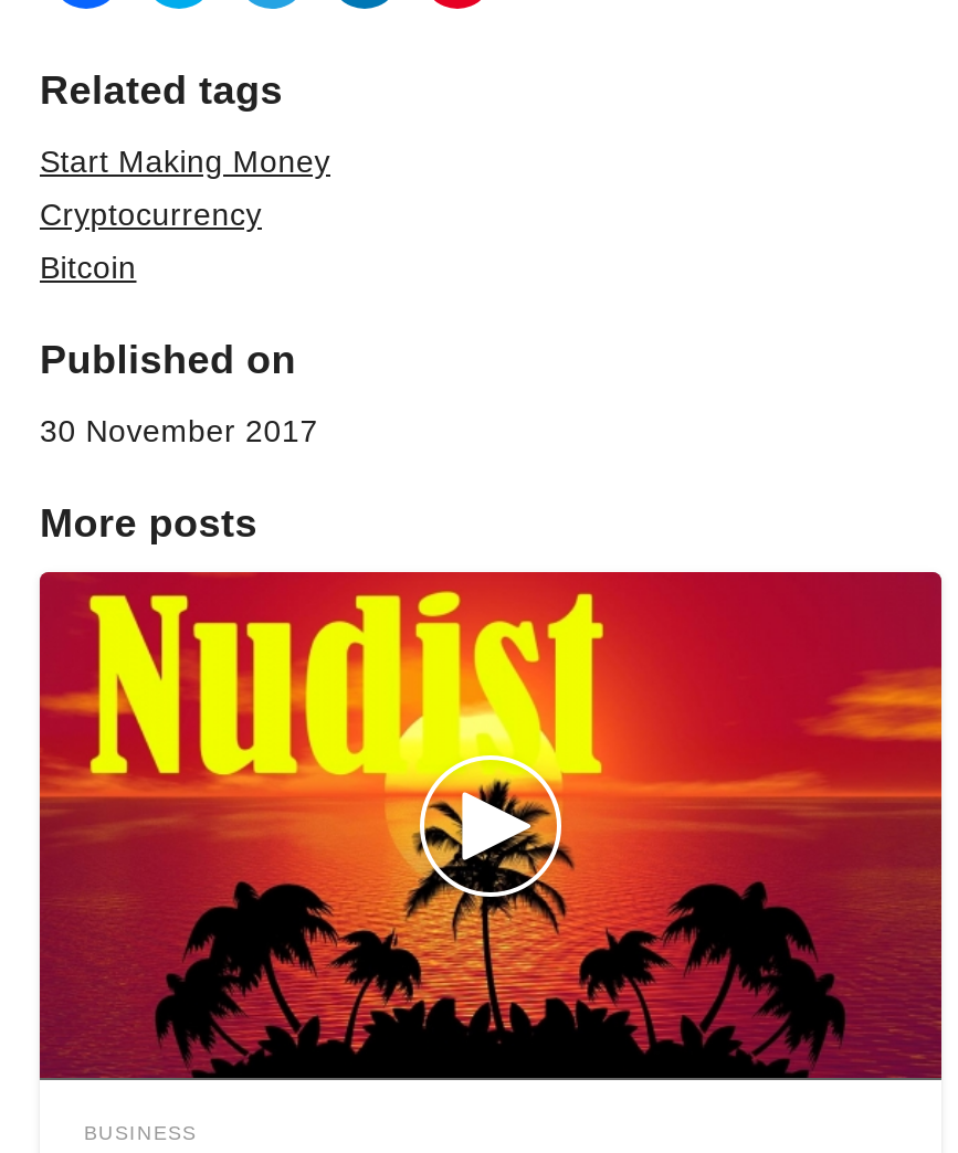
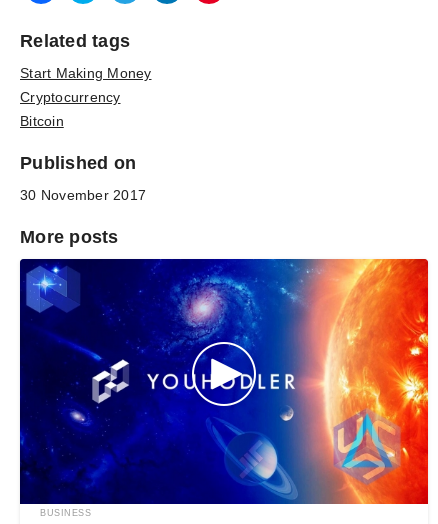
- [image]
+ [image]
